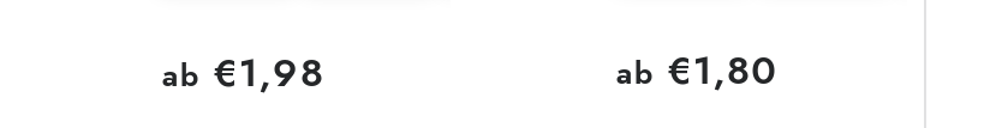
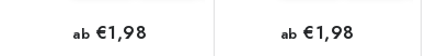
- ab €1,80
+ ab €1,98
